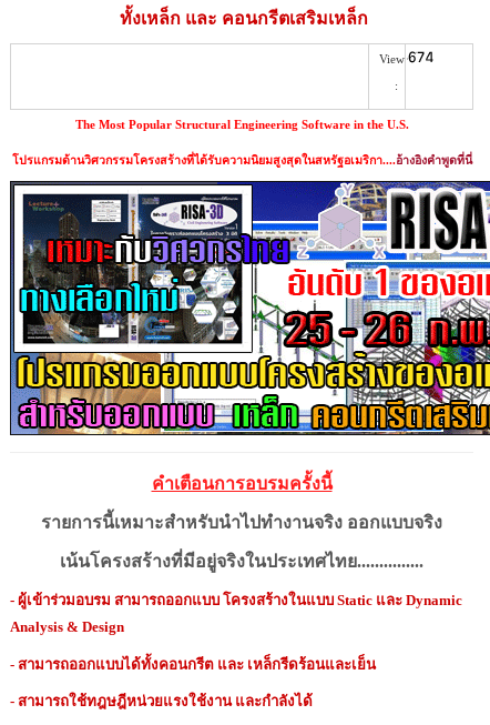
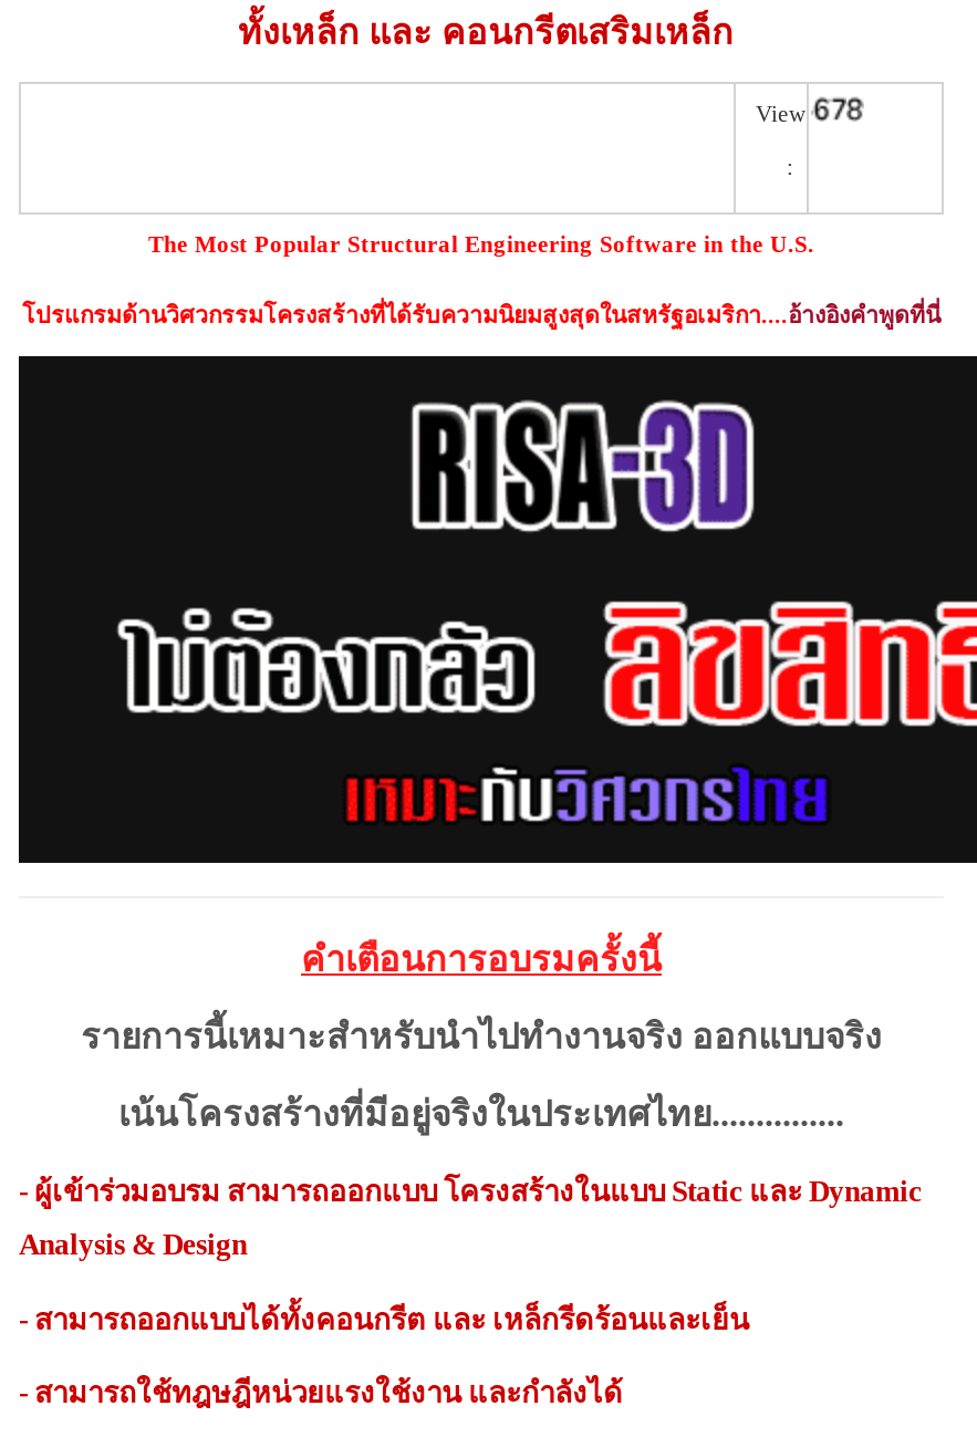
- [image]
+ [image]
